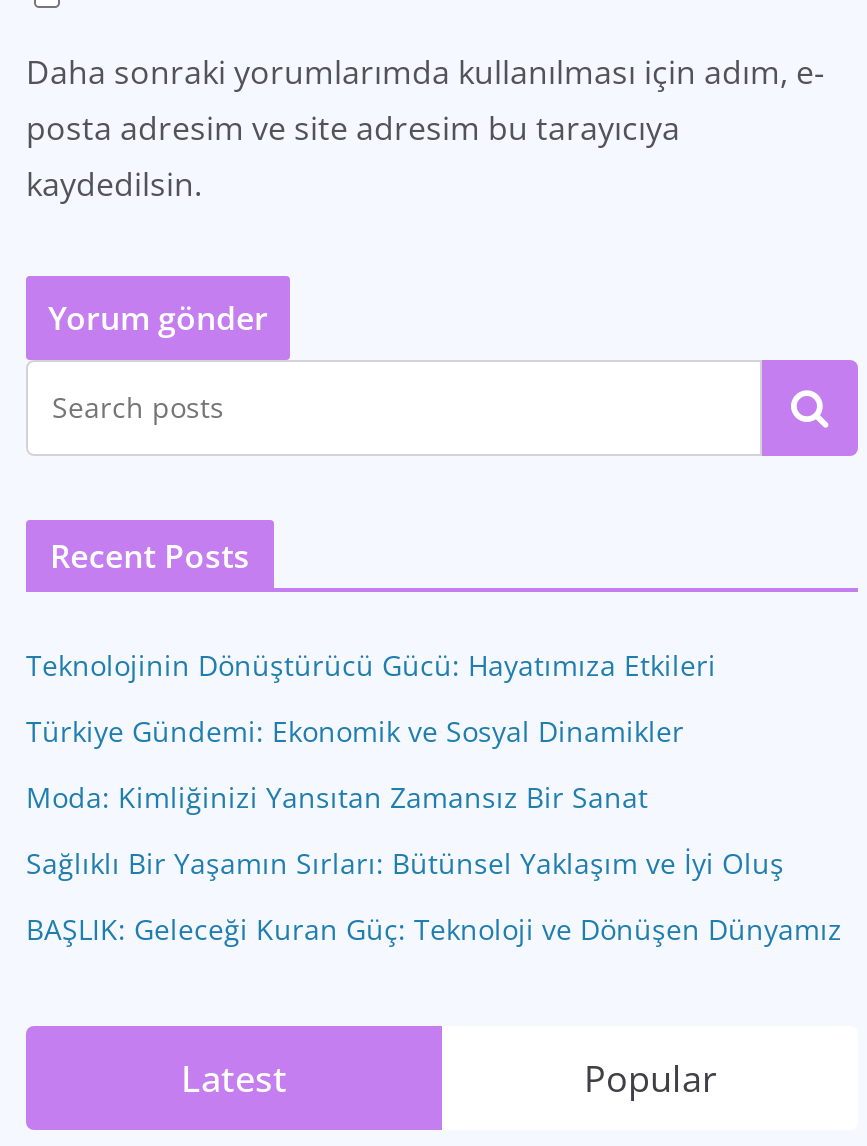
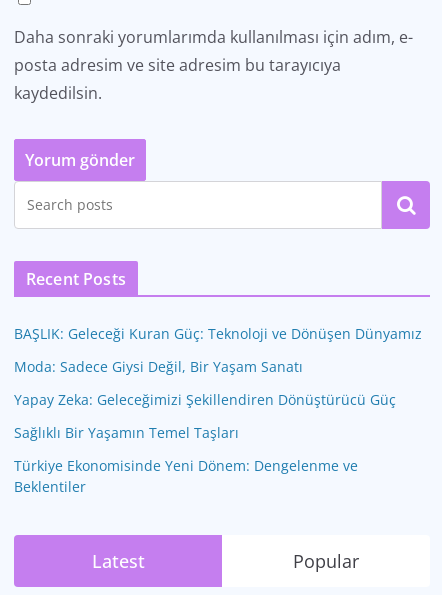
- Teknolojinin Dönüştürücü Gücü: Hayatımıza Etkileri
- Türkiye Gündemi: Ekonomik ve Sosyal Dinamikler
- Moda: Kimliğinizi Yansıtan Zamansız Bir Sanat
- Sağlıklı Bir Yaşamın Sırları: Bütünsel Yaklaşım ve İyi Oluş

moved up: BAŞLIK: Geleceği Kuran Güç: Teknoloji ve Dönüşen Dünyamız

+ Moda: Sadece Giysi Değil, Bir Yaşam Sanatı
+ Yapay Zeka: Geleceğimizi Şekillendiren Dönüştürücü Güç
+ Sağlıklı Bir Yaşamın Temel Taşları
+ Türkiye Ekonomisinde Yeni Dönem: Dengelenme ve
+ Beklentiler
